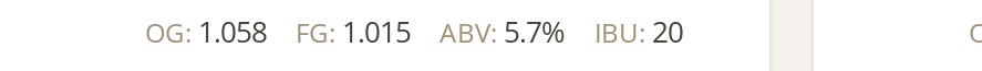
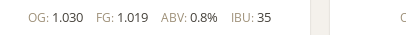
- OG: 1.058
- FG: 1.015
- ABV: 5.7%
- IBU: 20
+ OG: 1.030
+ FG: 1.019
+ ABV: 0.8%
+ IBU: 35
